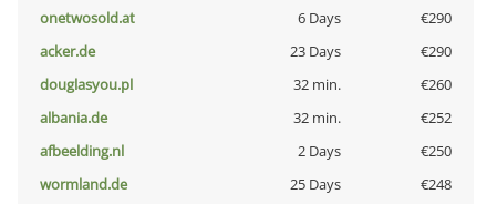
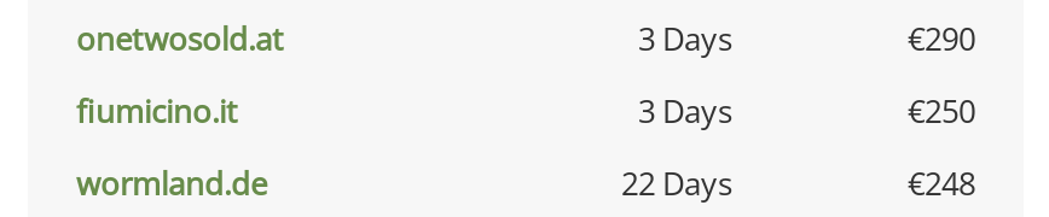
- 6 Days
+ 3 Days

- acker.de
- 23 Days
- €290
- douglasyou.pl
- 32 min.
- €260
- albania.de
- 32 min.
- €252
- afbeelding.nl
- 2 Days
+ fiumicino.it
+ 3 Days

- 25 Days
+ 22 Days
